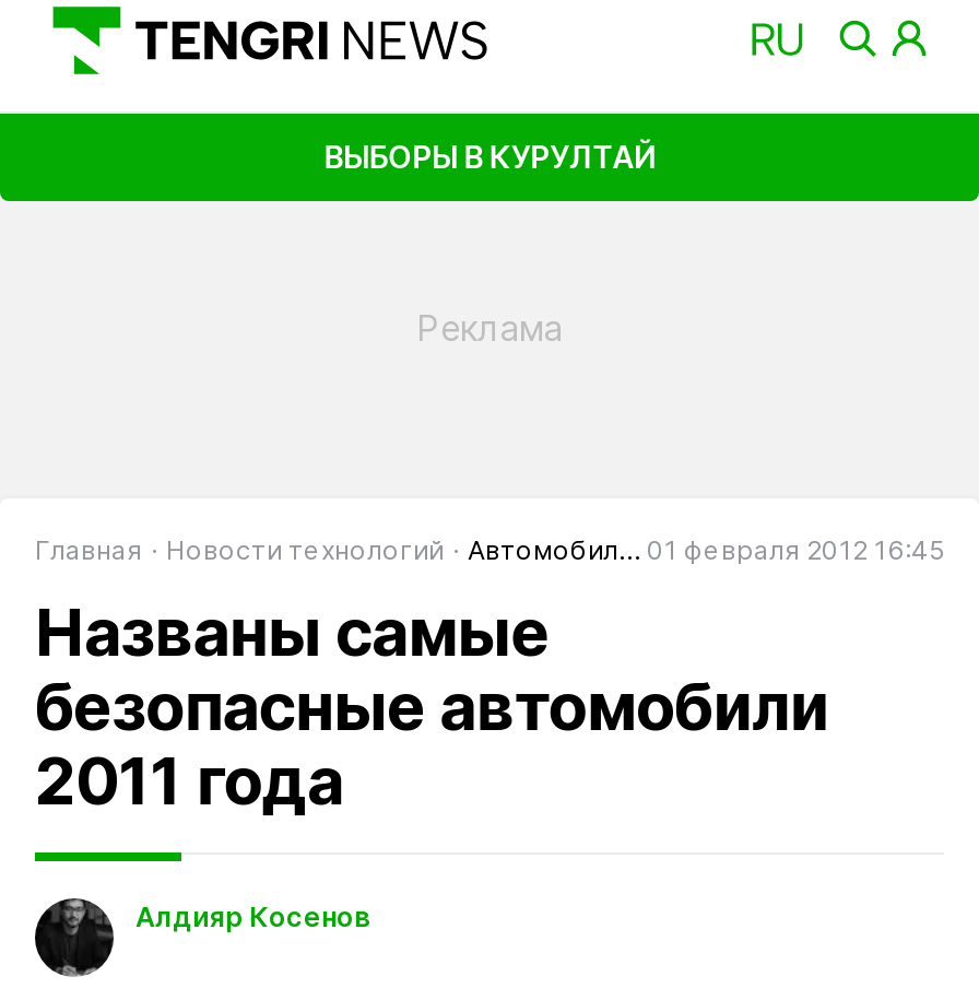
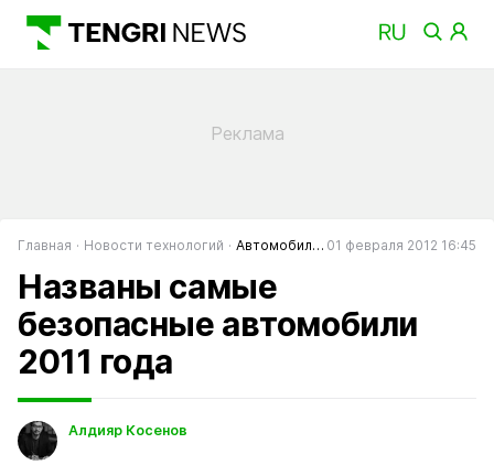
- ВЫБОРЫ В КУРУЛТАЙ
